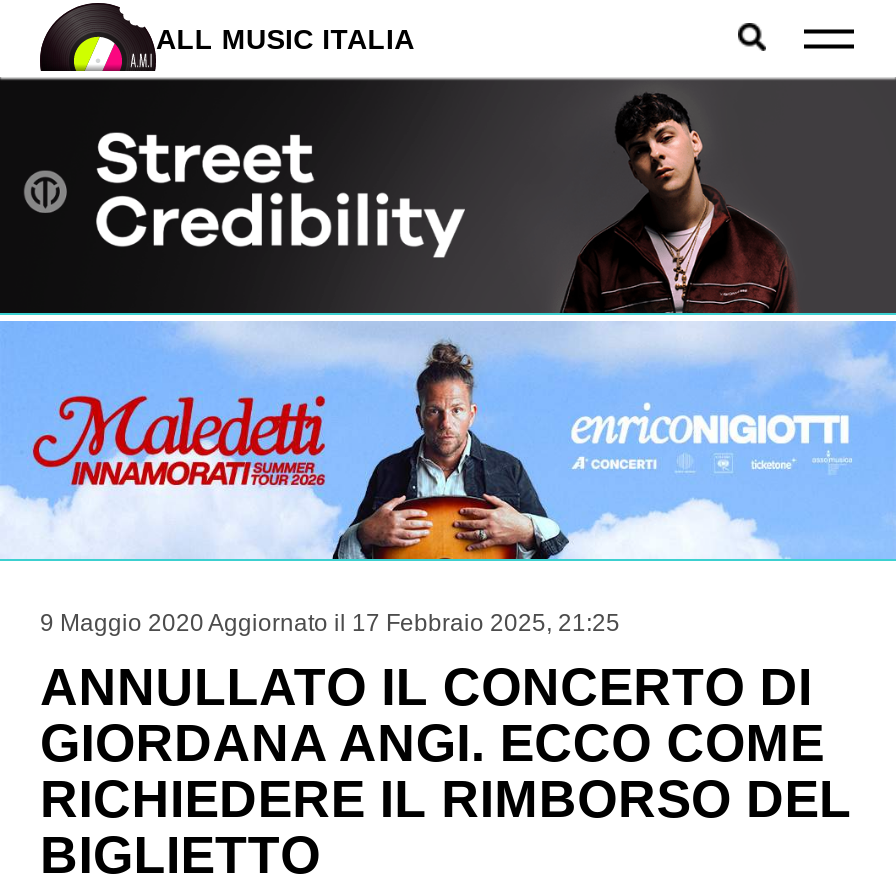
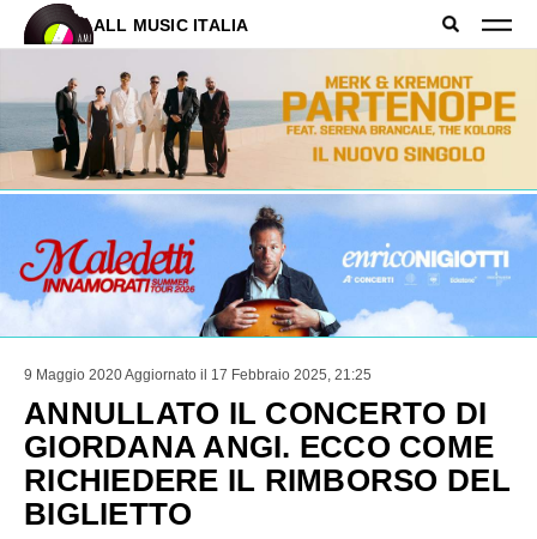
- [image]
+ [image]
